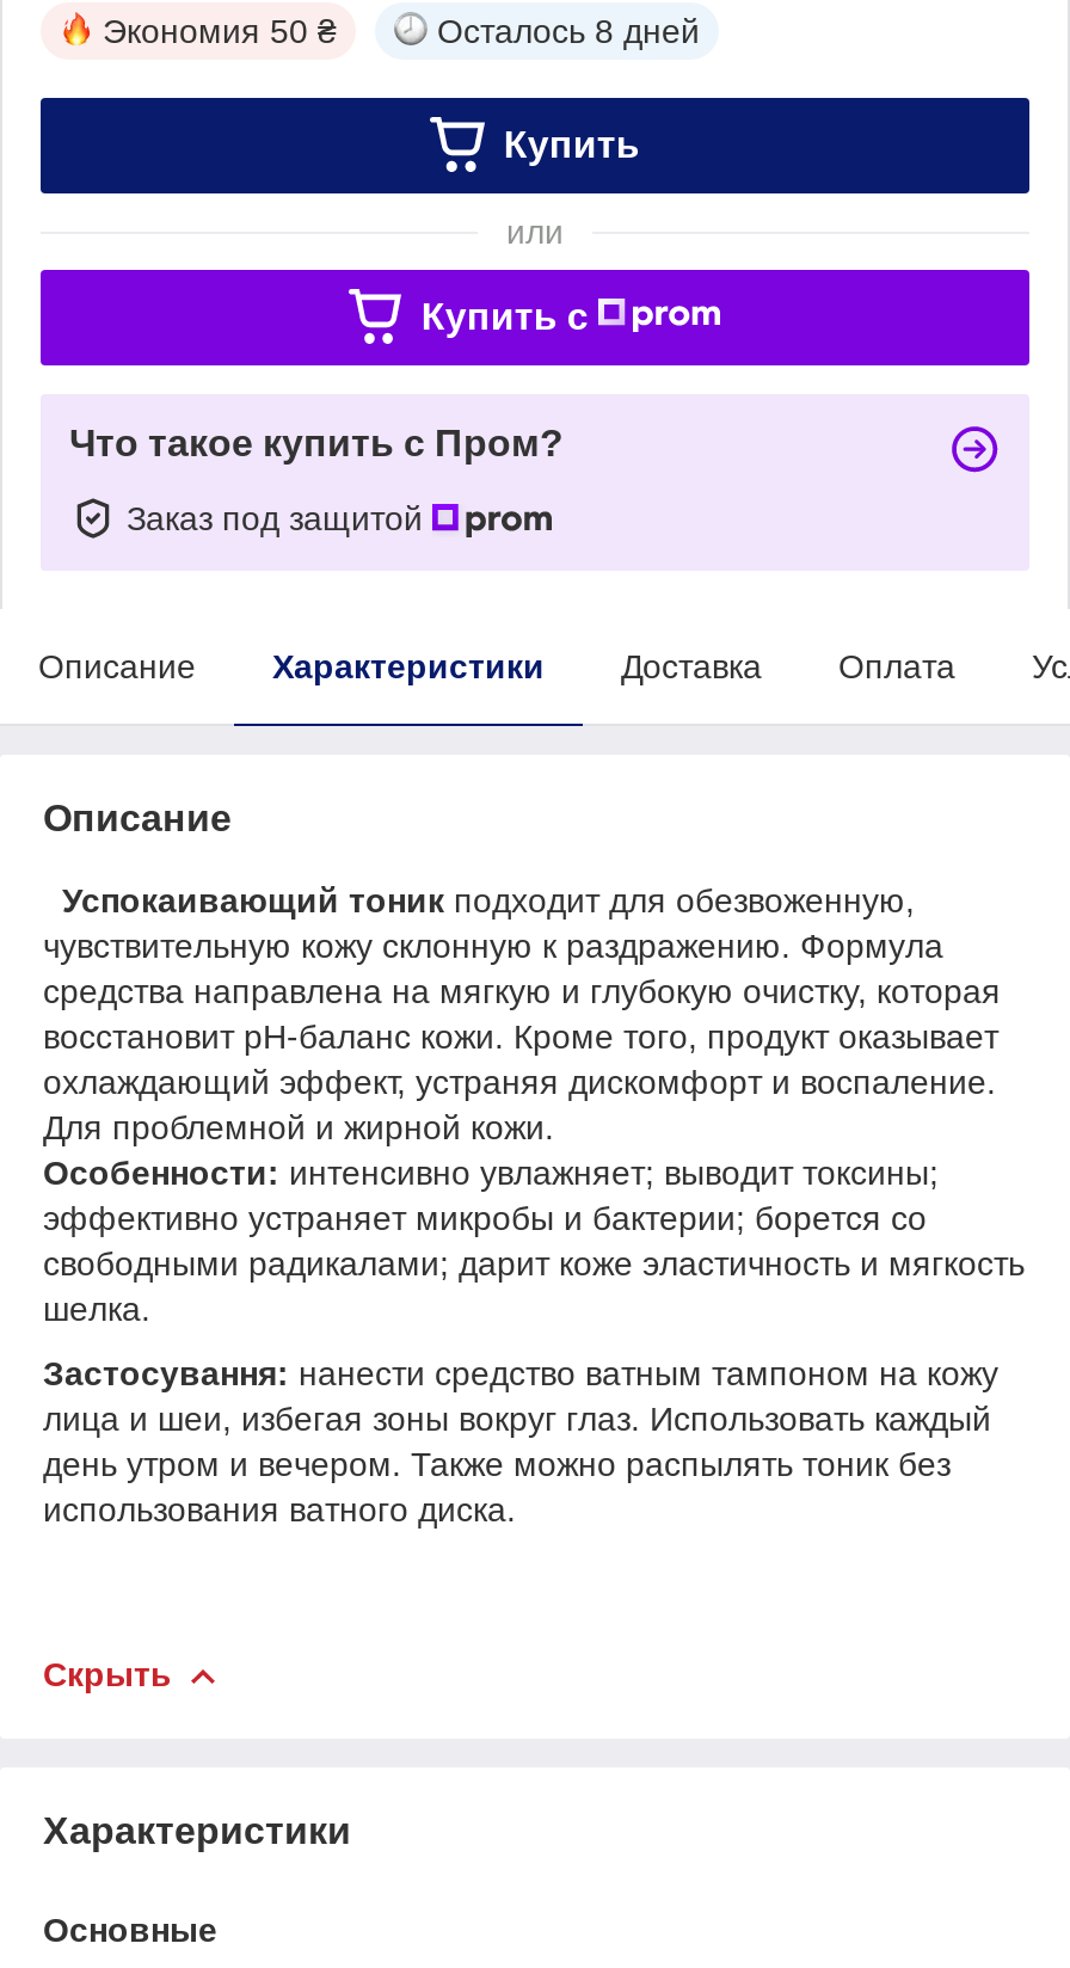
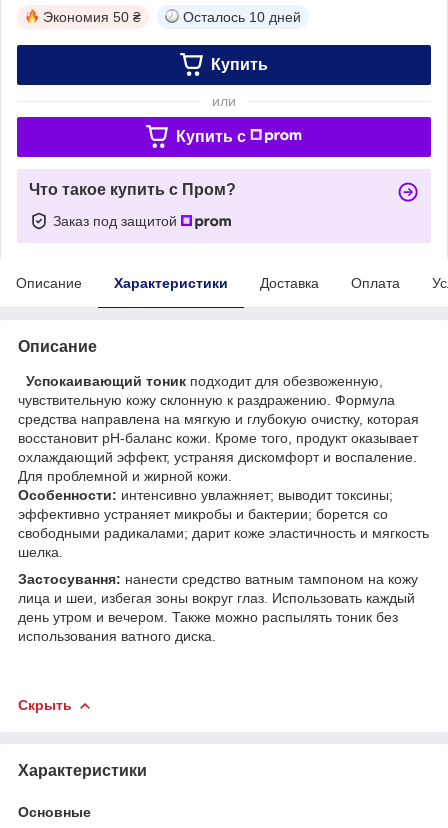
- Осталось 8 дней
+ Осталось 10 дней
